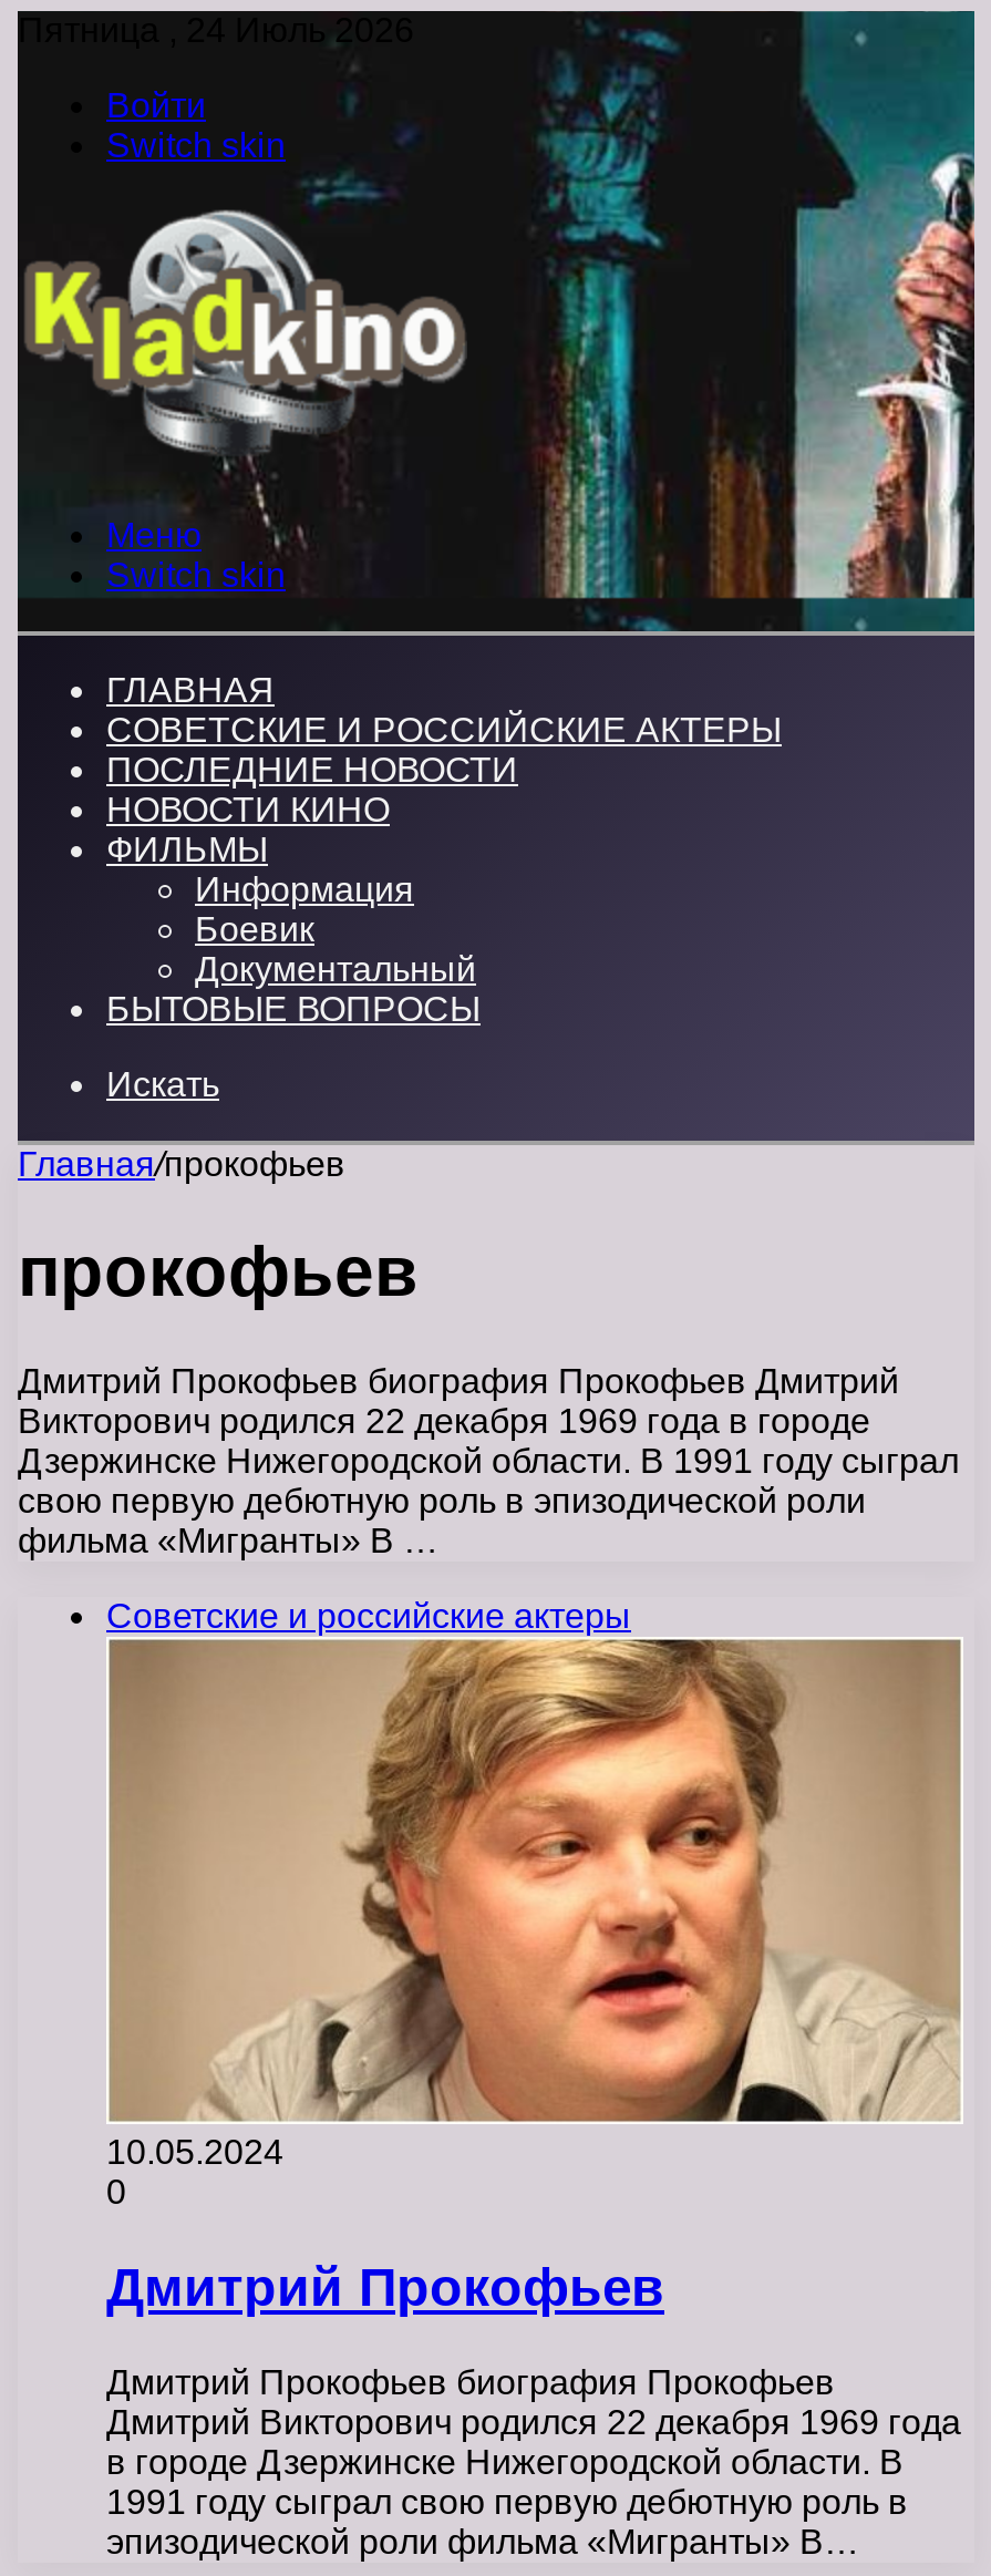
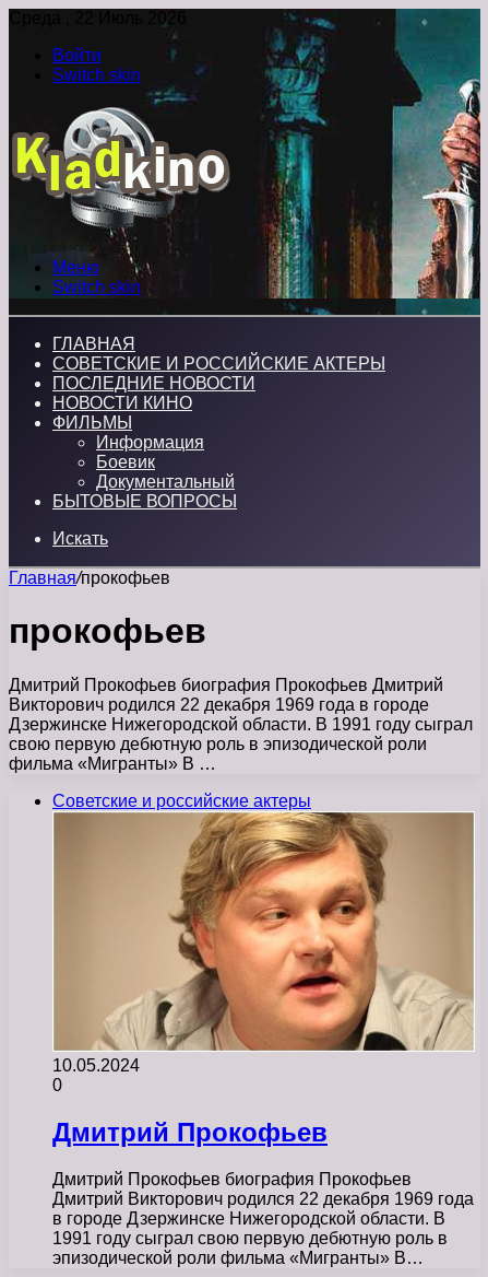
- Пятница , 24 Июль 2026
+ Среда , 22 Июль 2026
